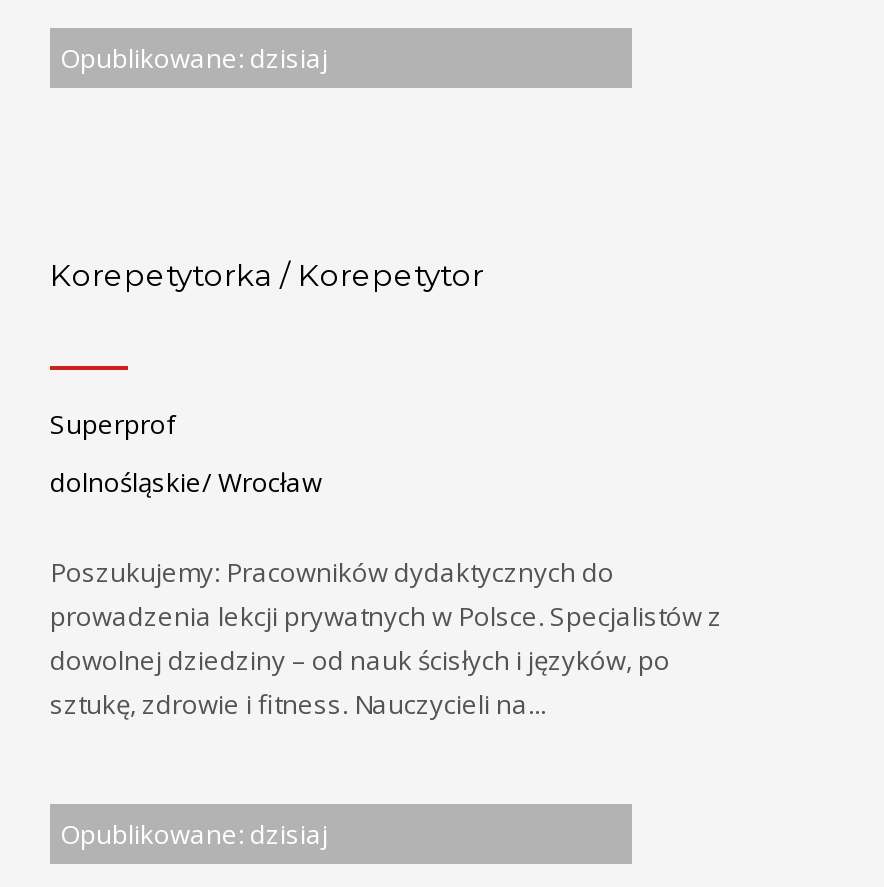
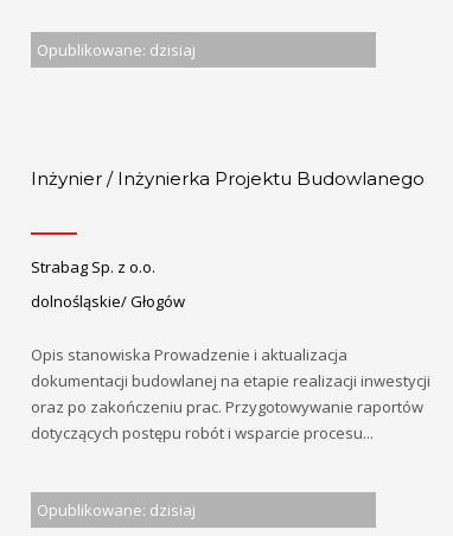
- Korepetytorka / Korepetytor
+ Inżynier / Inżynierka Projektu Budowlanego

- Superprof
+ Strabag Sp. z o.o.

- dolnośląskie/ Wrocław
+ dolnośląskie/ Głogów

- Poszukujemy: Pracowników dydaktycznych do
- prowadzenia lekcji prywatnych w Polsce. Specjalistów z
- dowolnej dziedziny – od nauk ścisłych i języków, po
- sztukę, zdrowie i fitness. Nauczycieli na...
+ Opis stanowiska Prowadzenie i aktualizacja
+ dokumentacji budowlanej na etapie realizacji inwestycji
+ oraz po zakończeniu prac. Przygotowywanie raportów
+ dotyczących postępu robót i wsparcie procesu...
